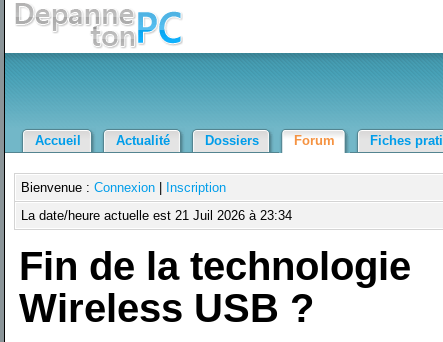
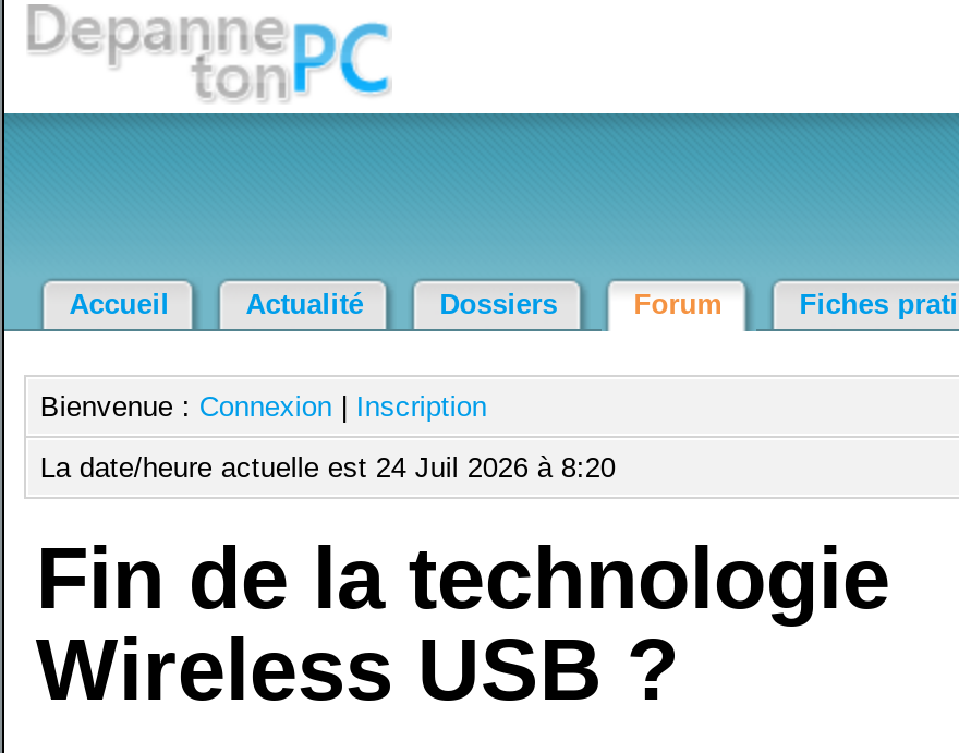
- La date/heure actuelle est 21 Juil 2026 à 23:34
+ La date/heure actuelle est 24 Juil 2026 à 8:20
